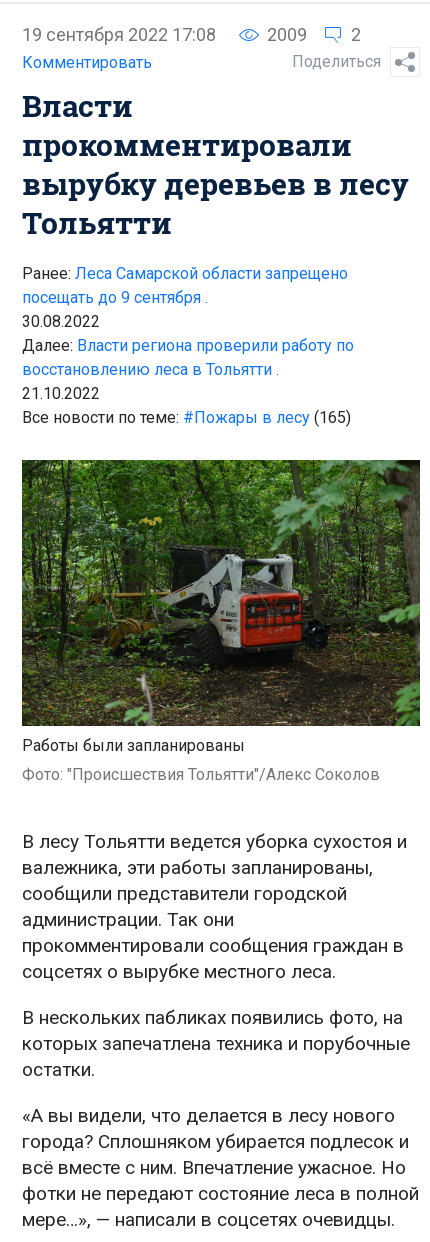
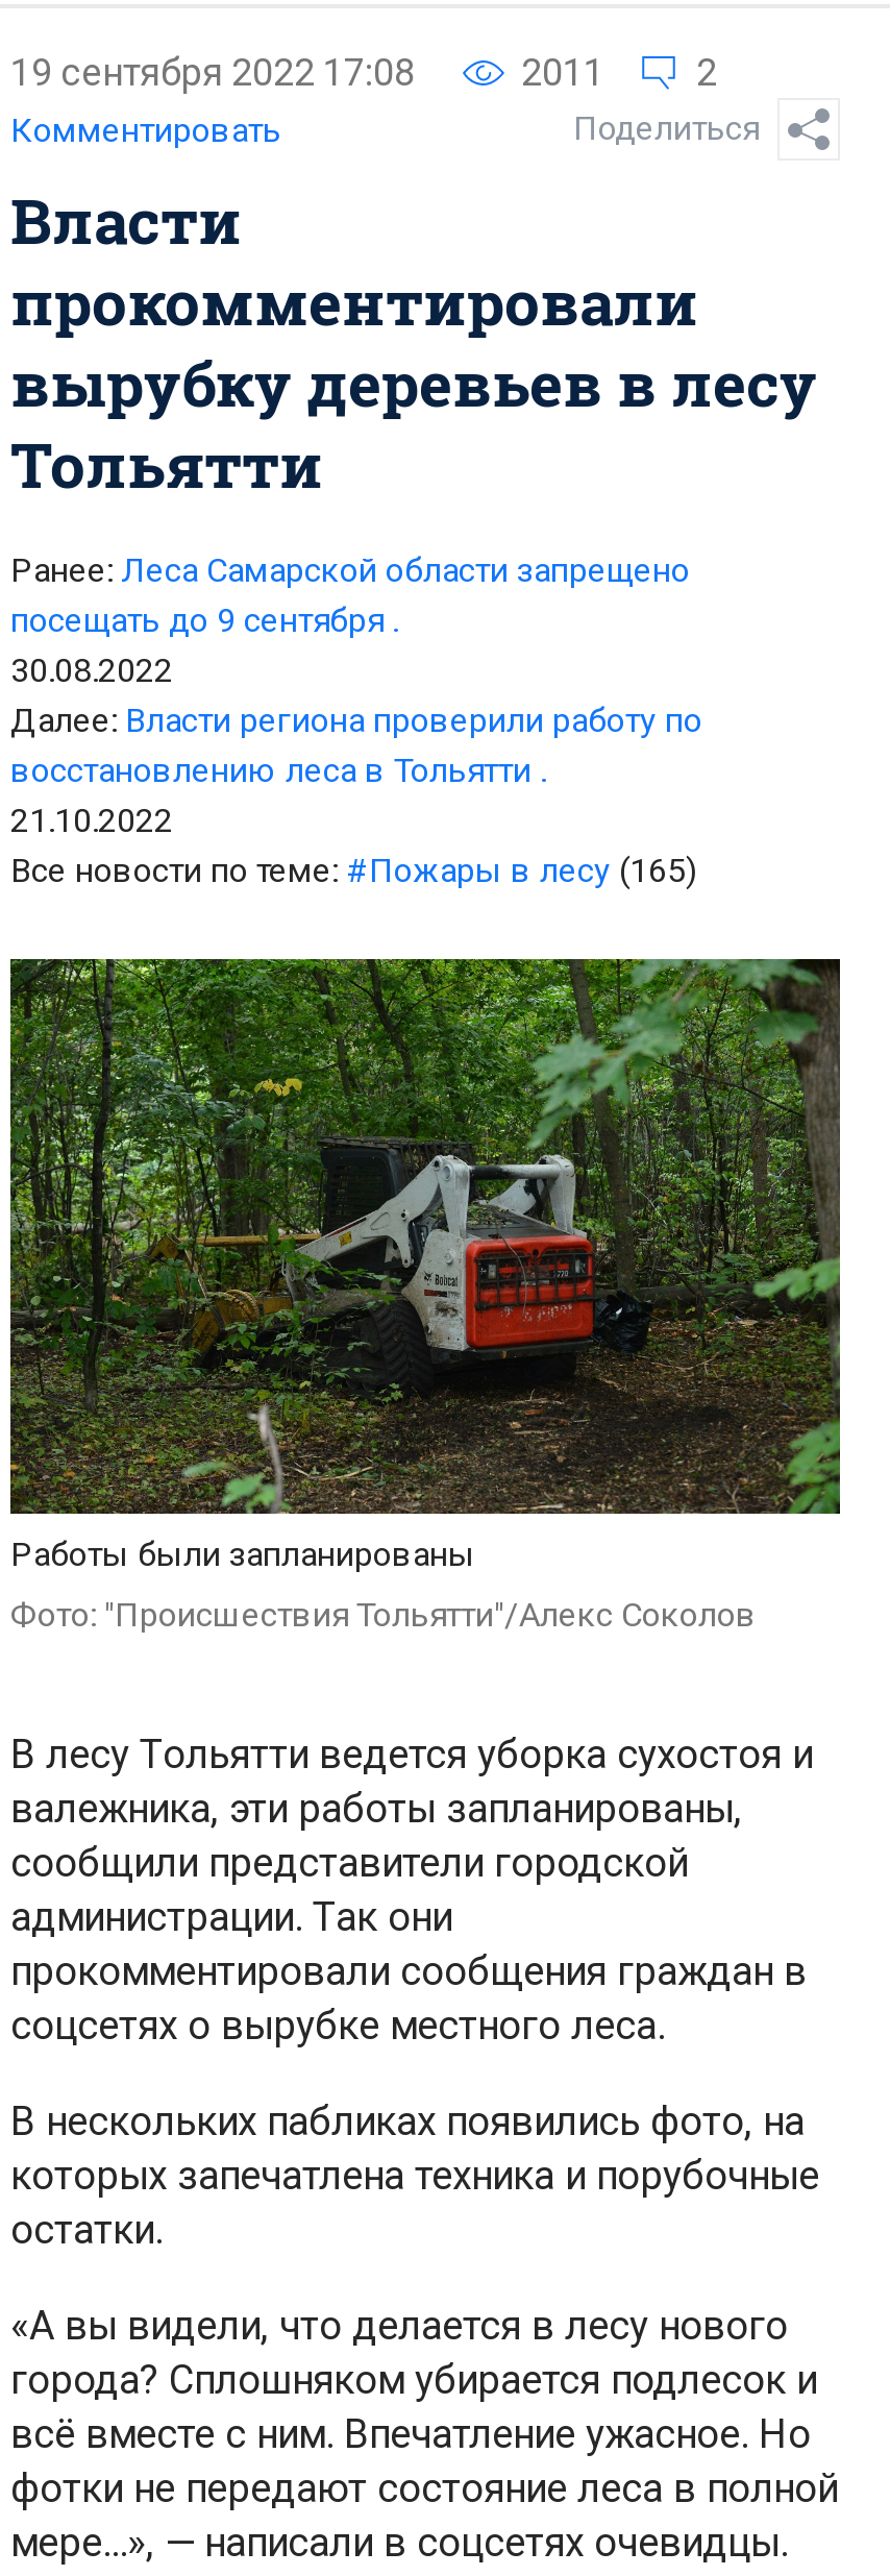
- 2009
+ 2011
